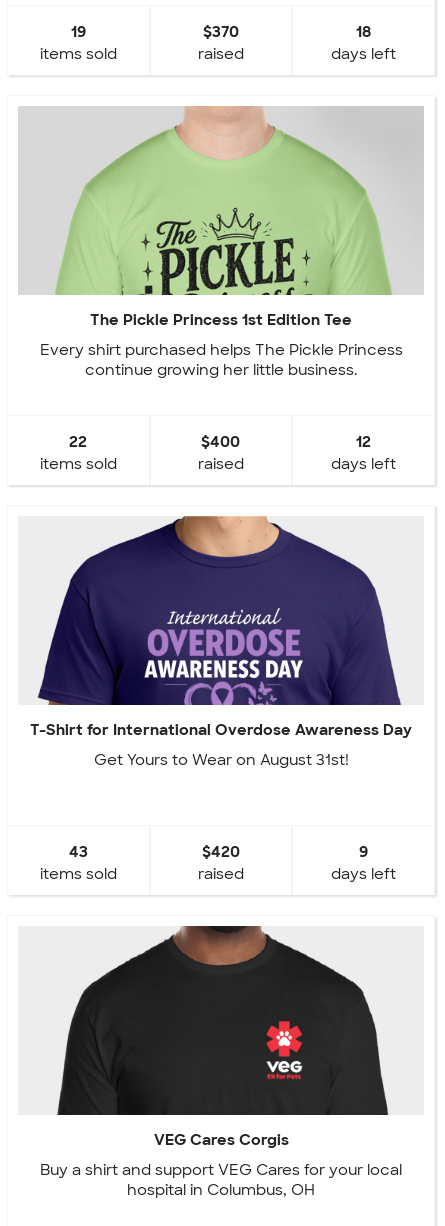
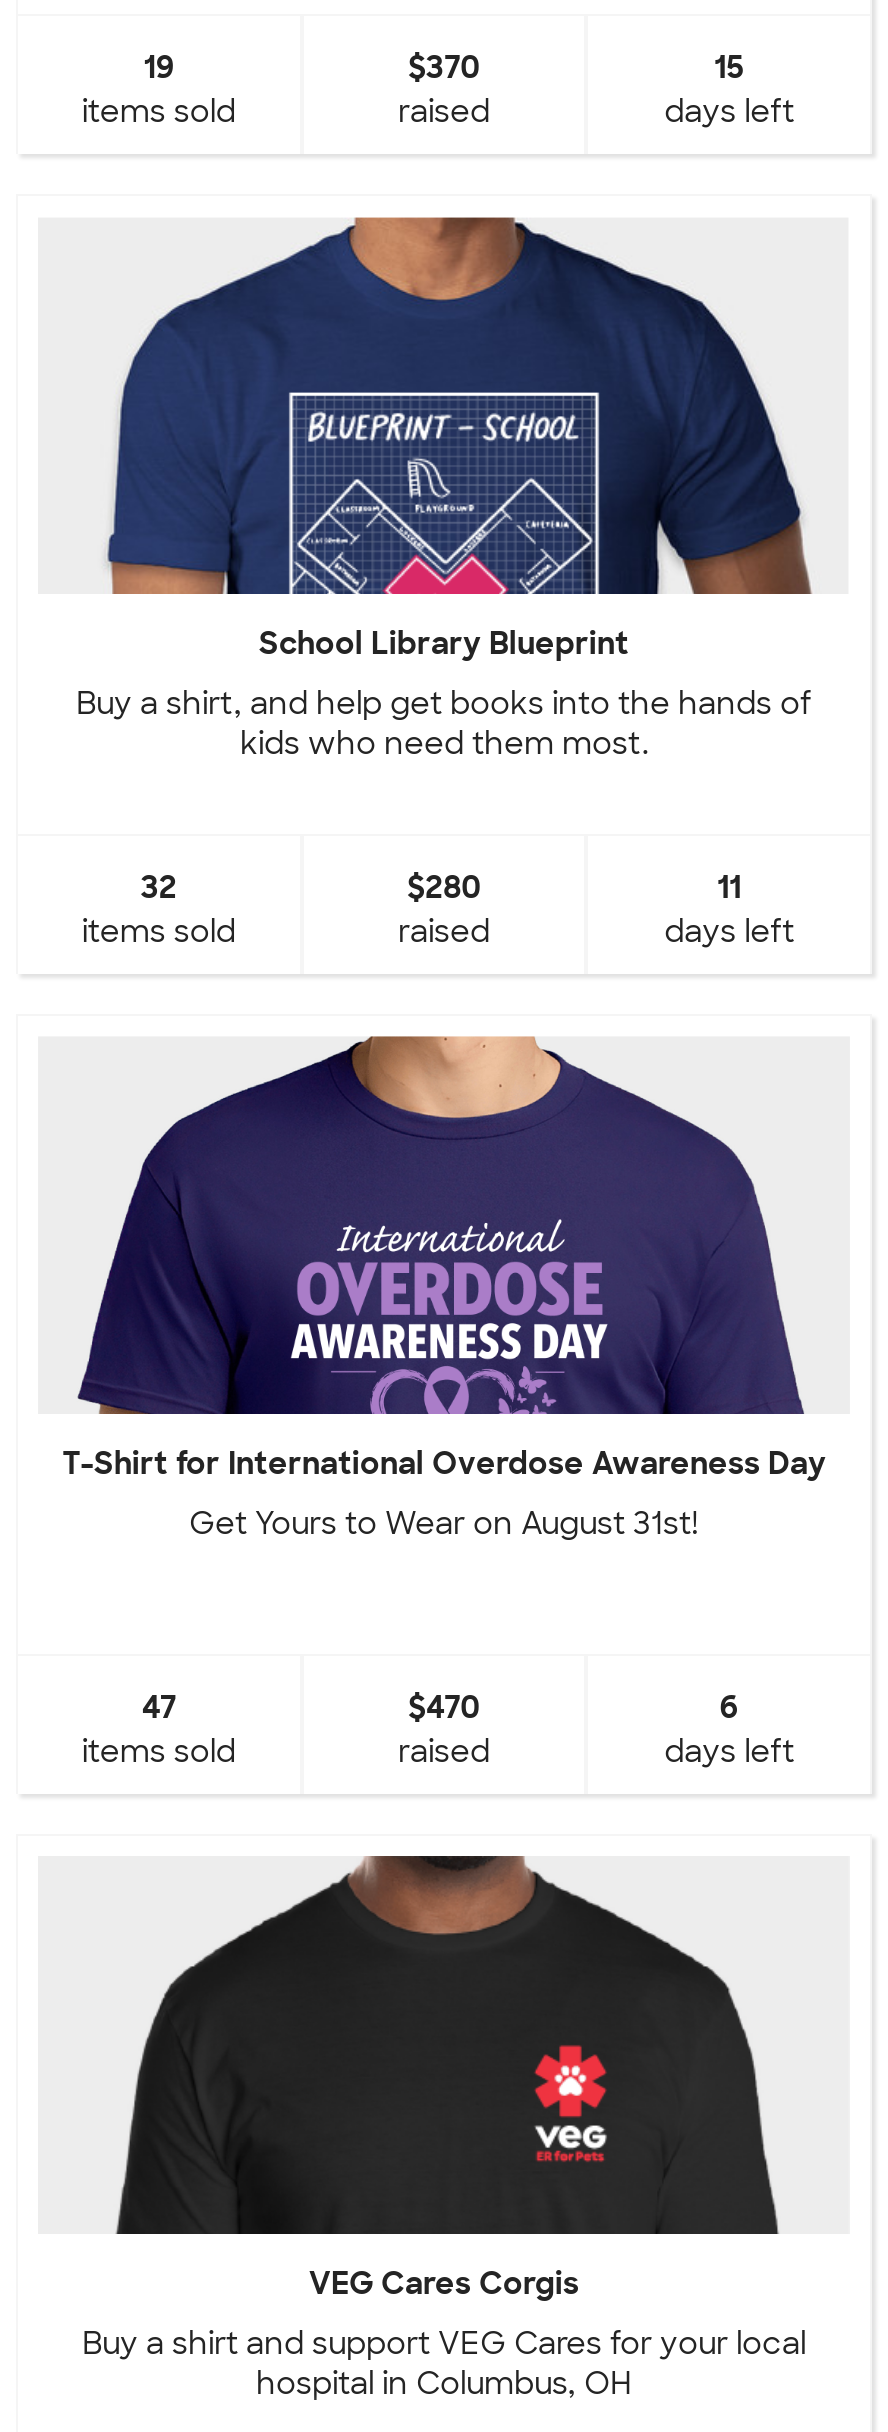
- 18
+ 15

- [image]
- The Pickle Princess 1st Edition Tee
+ [image]
+ School Library Blueprint

- Every shirt purchased helps The Pickle Princess
- continue growing her little business.
+ Buy a shirt, and help get books into the hands of
+ kids who need them most.

- 22
+ 32

- $400
+ $280

- 12
+ 11

- 43
+ 47

- $420
+ $470

- 9
+ 6
